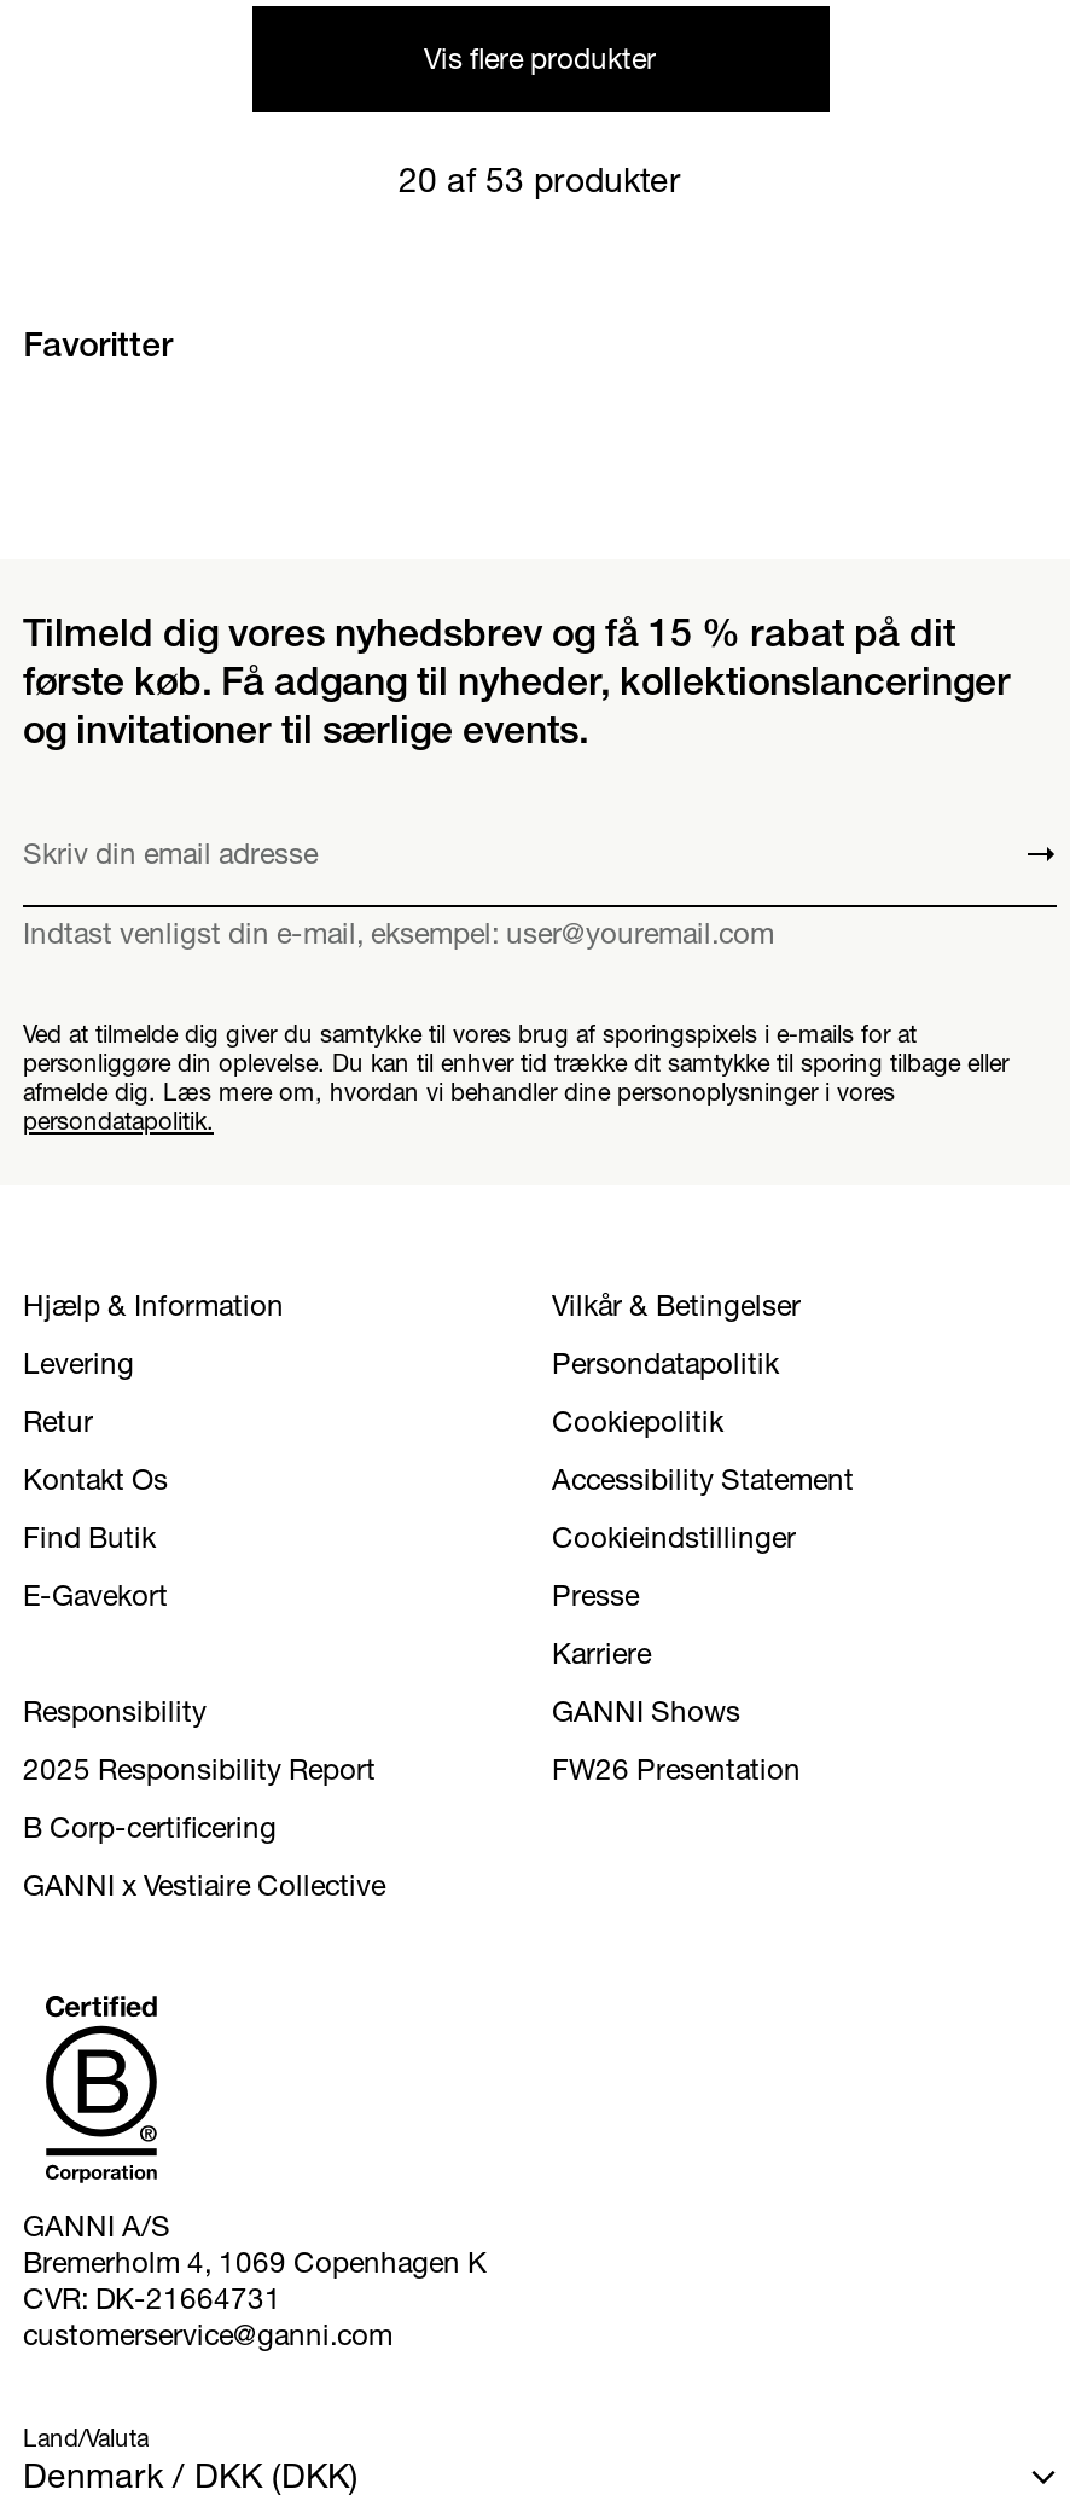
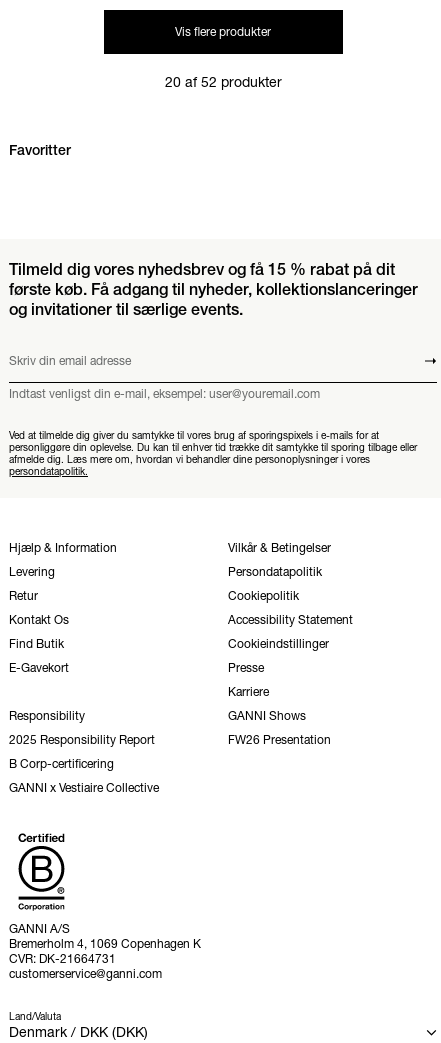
- 20 af 53 produkter
+ 20 af 52 produkter
